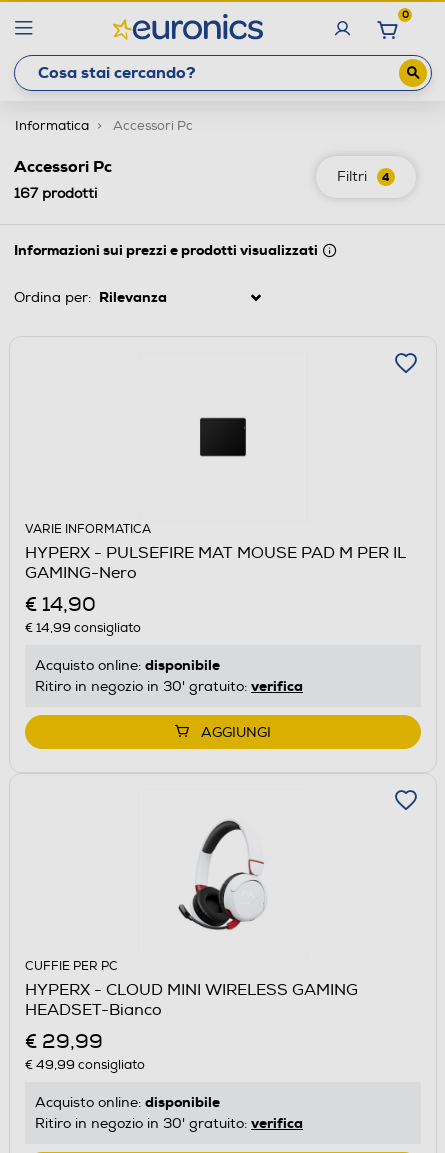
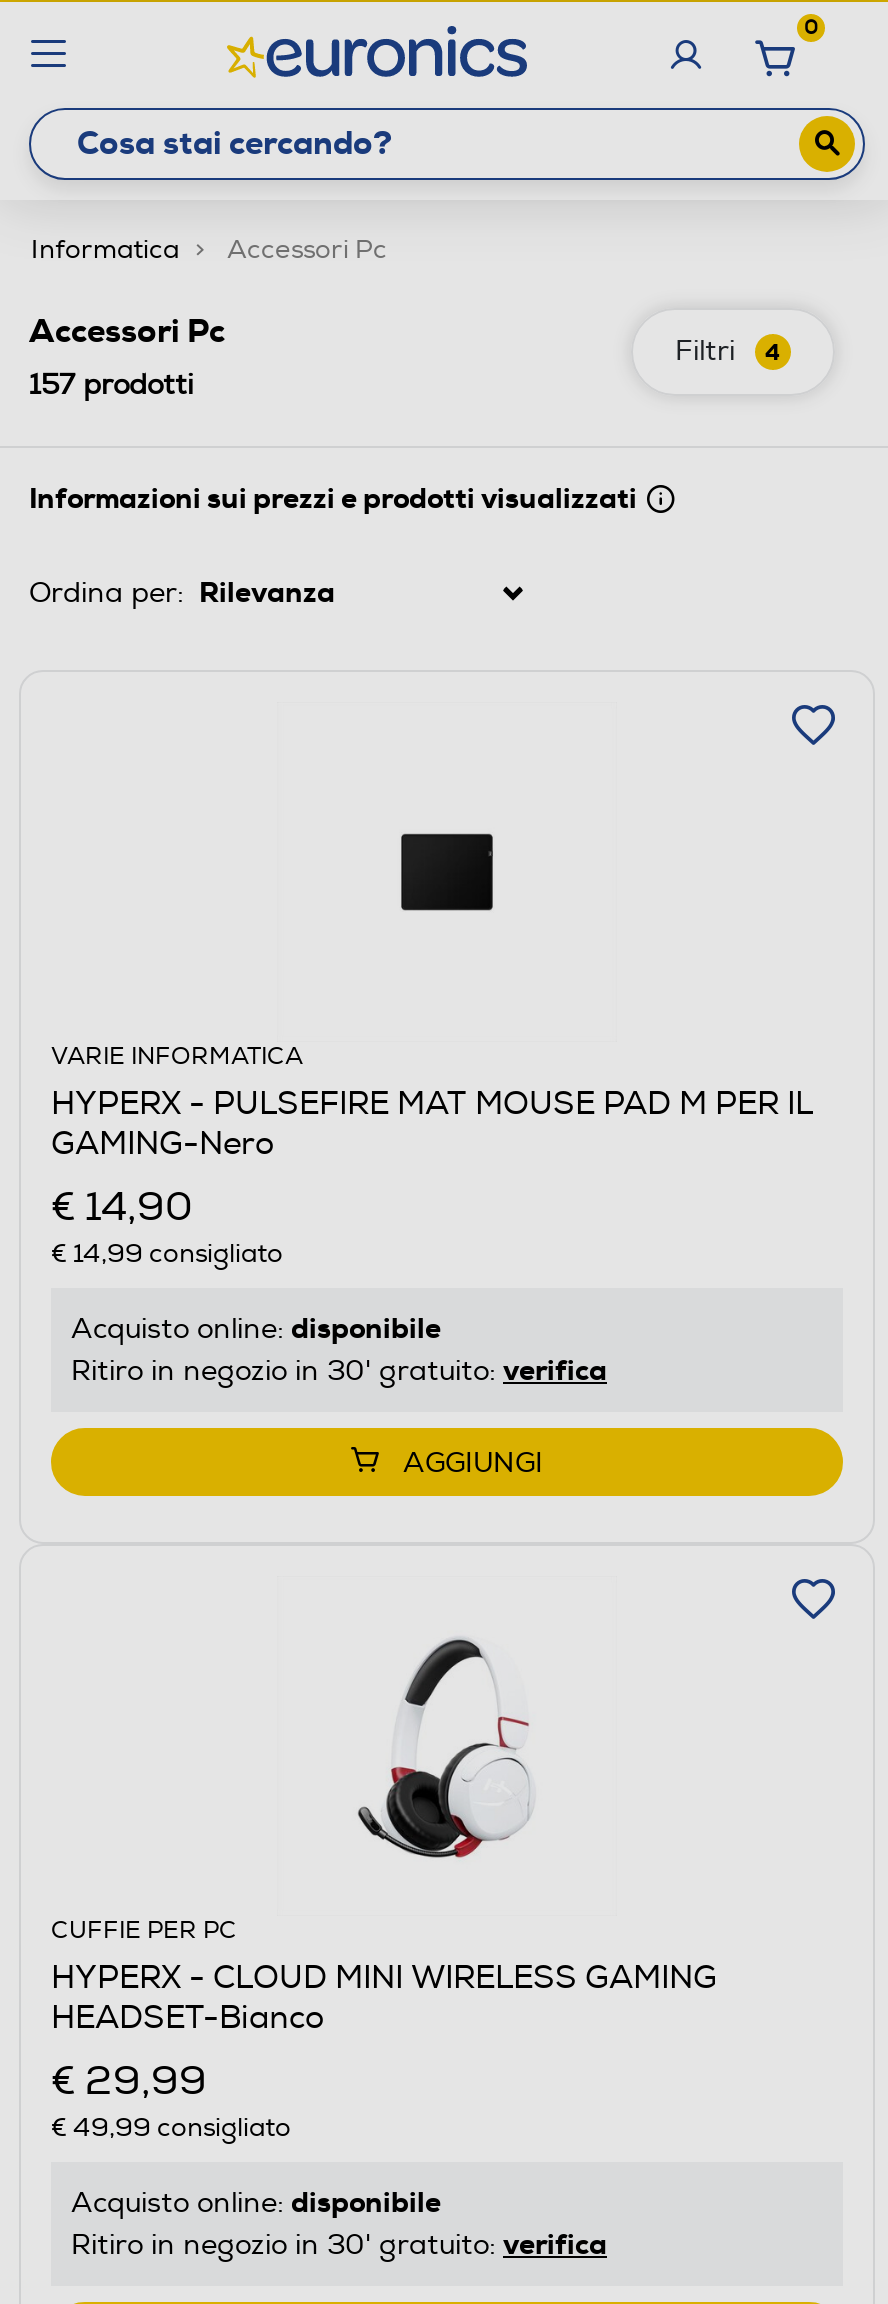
- 167 prodotti
+ 157 prodotti
